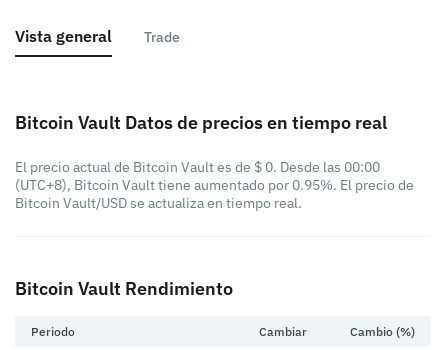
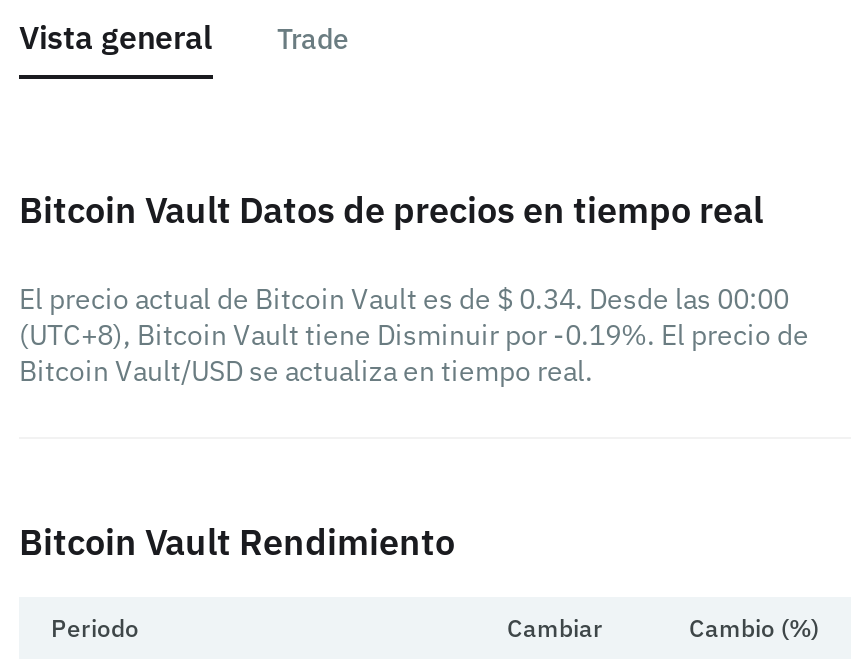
- El precio actual de Bitcoin Vault es de $ 0. Desde las 00:00
+ El precio actual de Bitcoin Vault es de $ 0.34. Desde las 00:00

- (UTC+8), Bitcoin Vault tiene aumentado por 0.95%. El precio de
+ (UTC+8), Bitcoin Vault tiene Disminuir por -0.19%. El precio de
